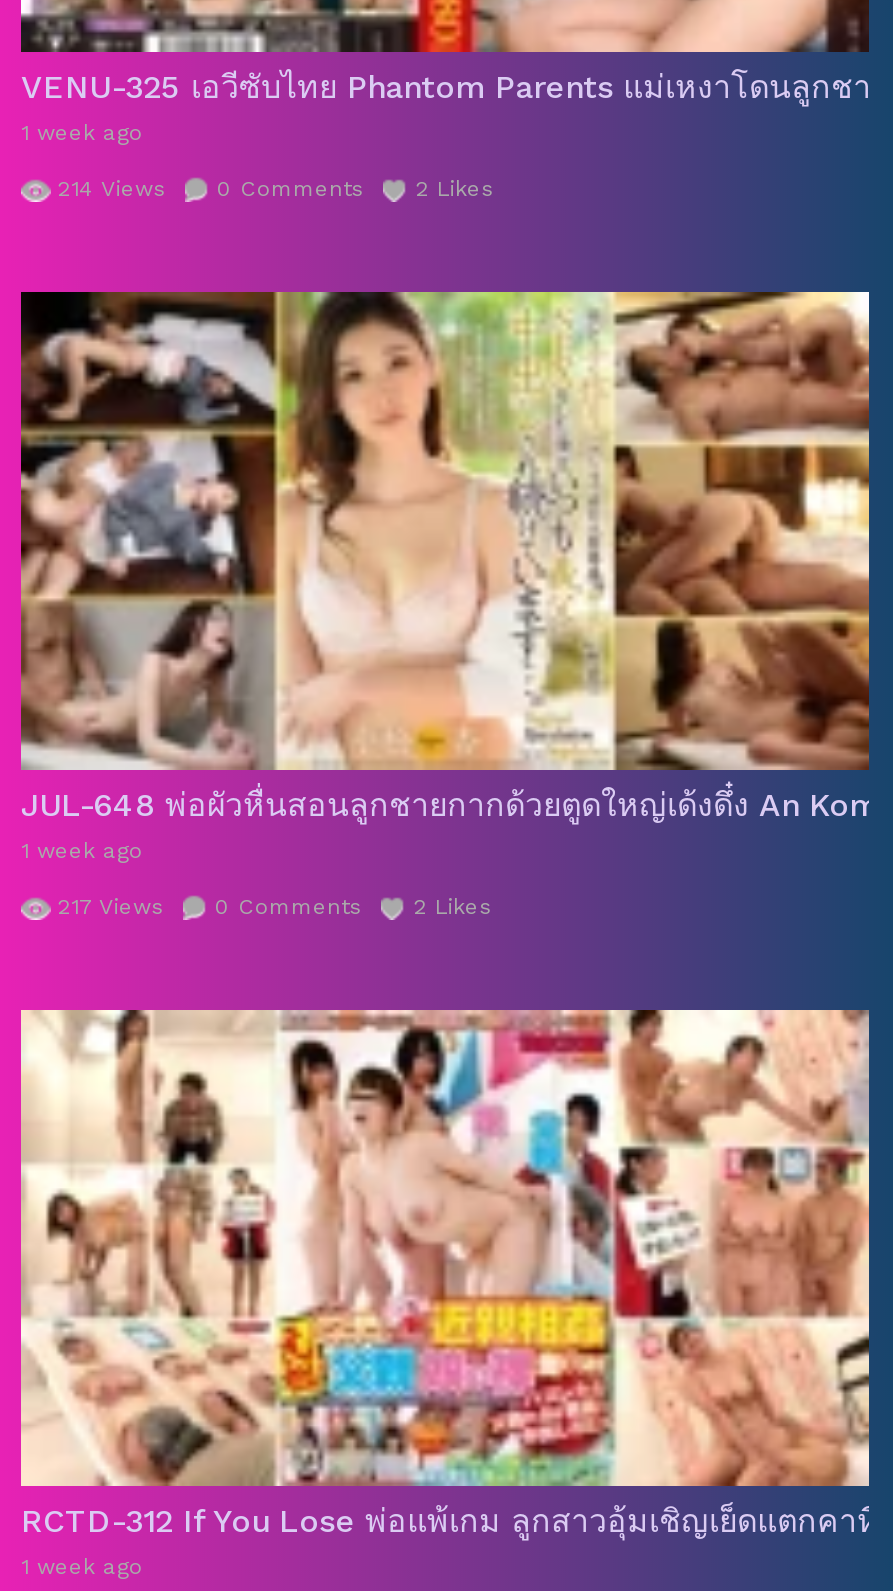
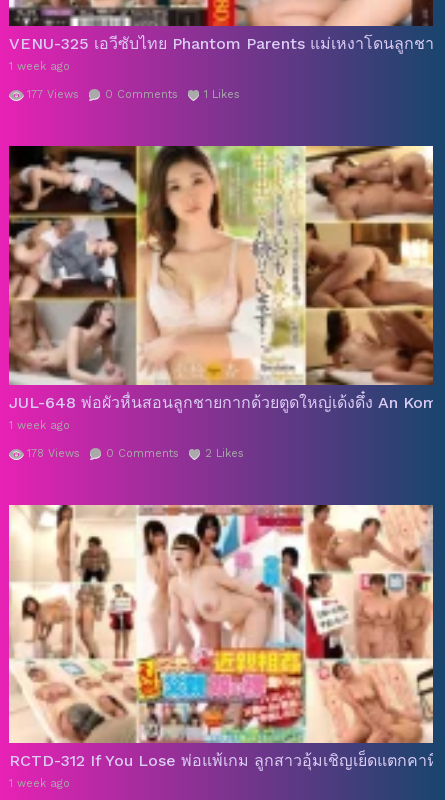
- 214 Views
+ 177 Views

- 2 Likes
+ 1 Likes

- 217 Views 0 Comments 2 Likes
+ 178 Views 0 Comments 2 Likes
